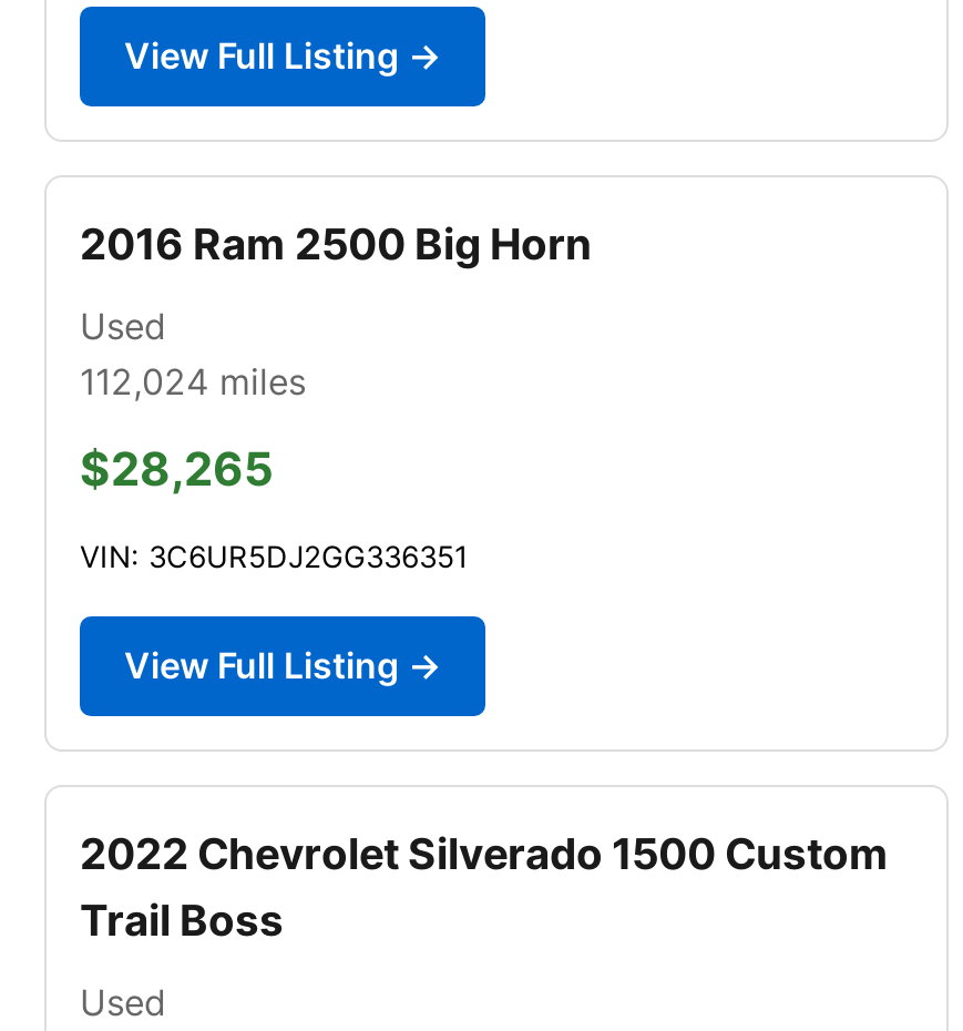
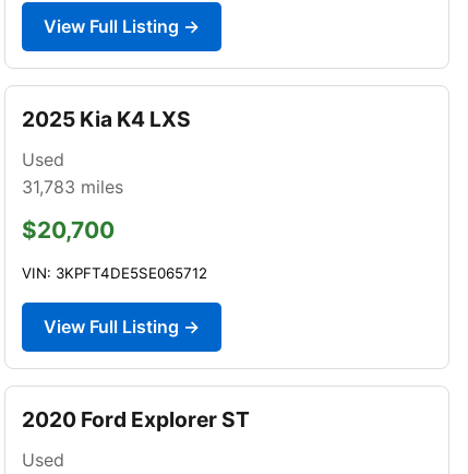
- 2016 Ram 2500 Big Horn
+ 2025 Kia K4 LXS

- 112,024 miles
+ 31,783 miles

- $28,265
+ $20,700

- VIN: 3C6UR5DJ2GG336351
+ VIN: 3KPFT4DE5SE065712

- 2022 Chevrolet Silverado 1500 Custom
- Trail Boss
+ 2020 Ford Explorer ST
